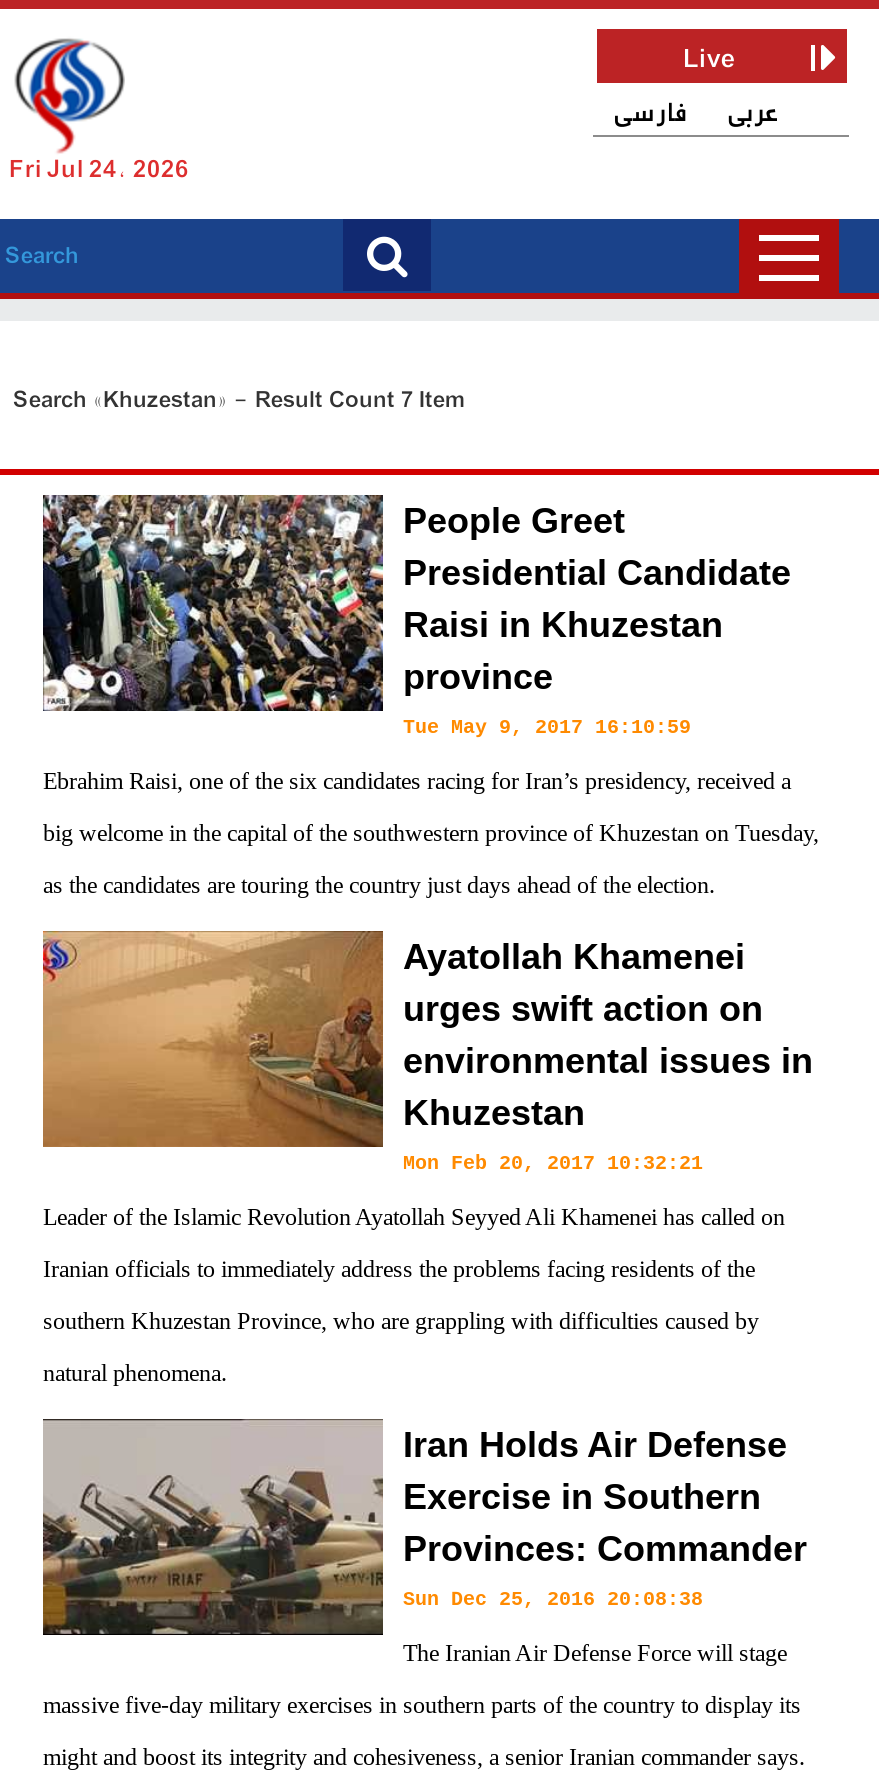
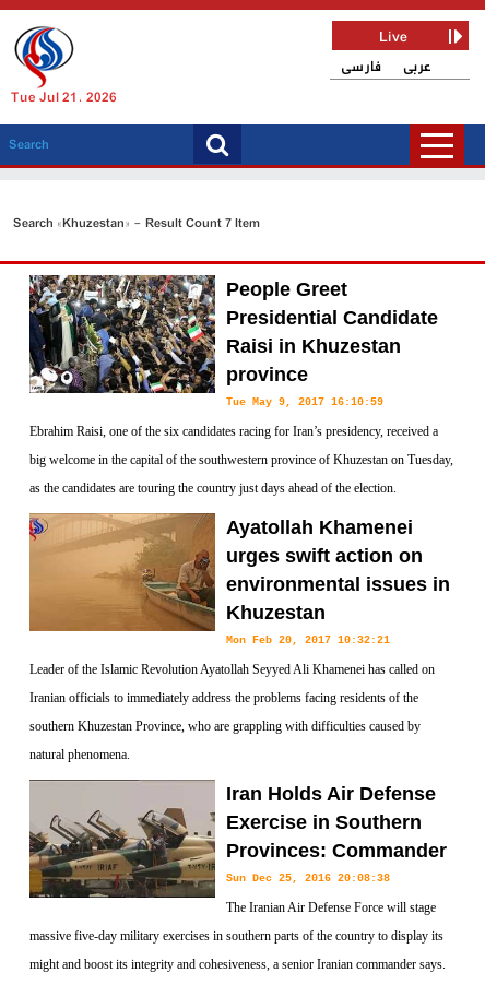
- Fri Jul 24, 2026
+ Tue Jul 21, 2026
